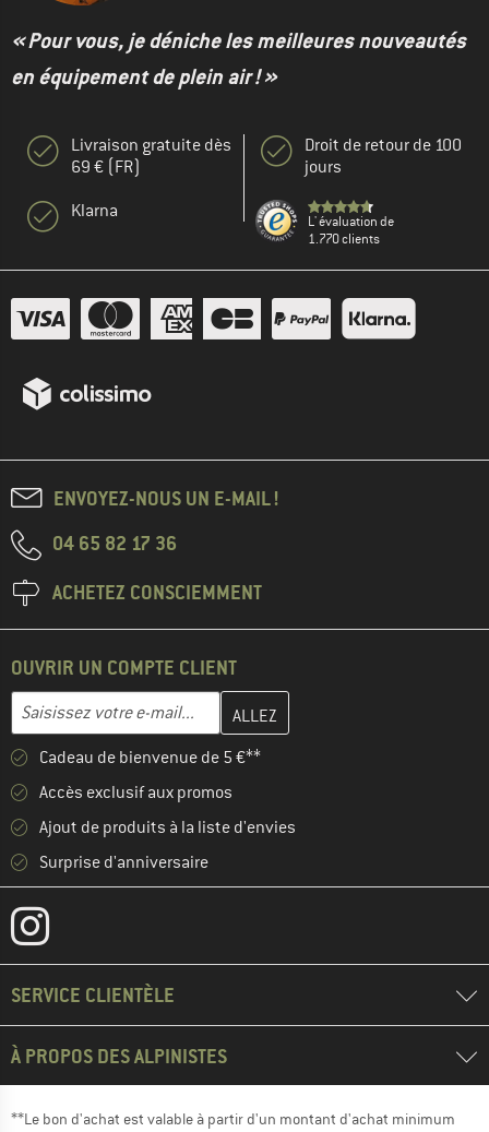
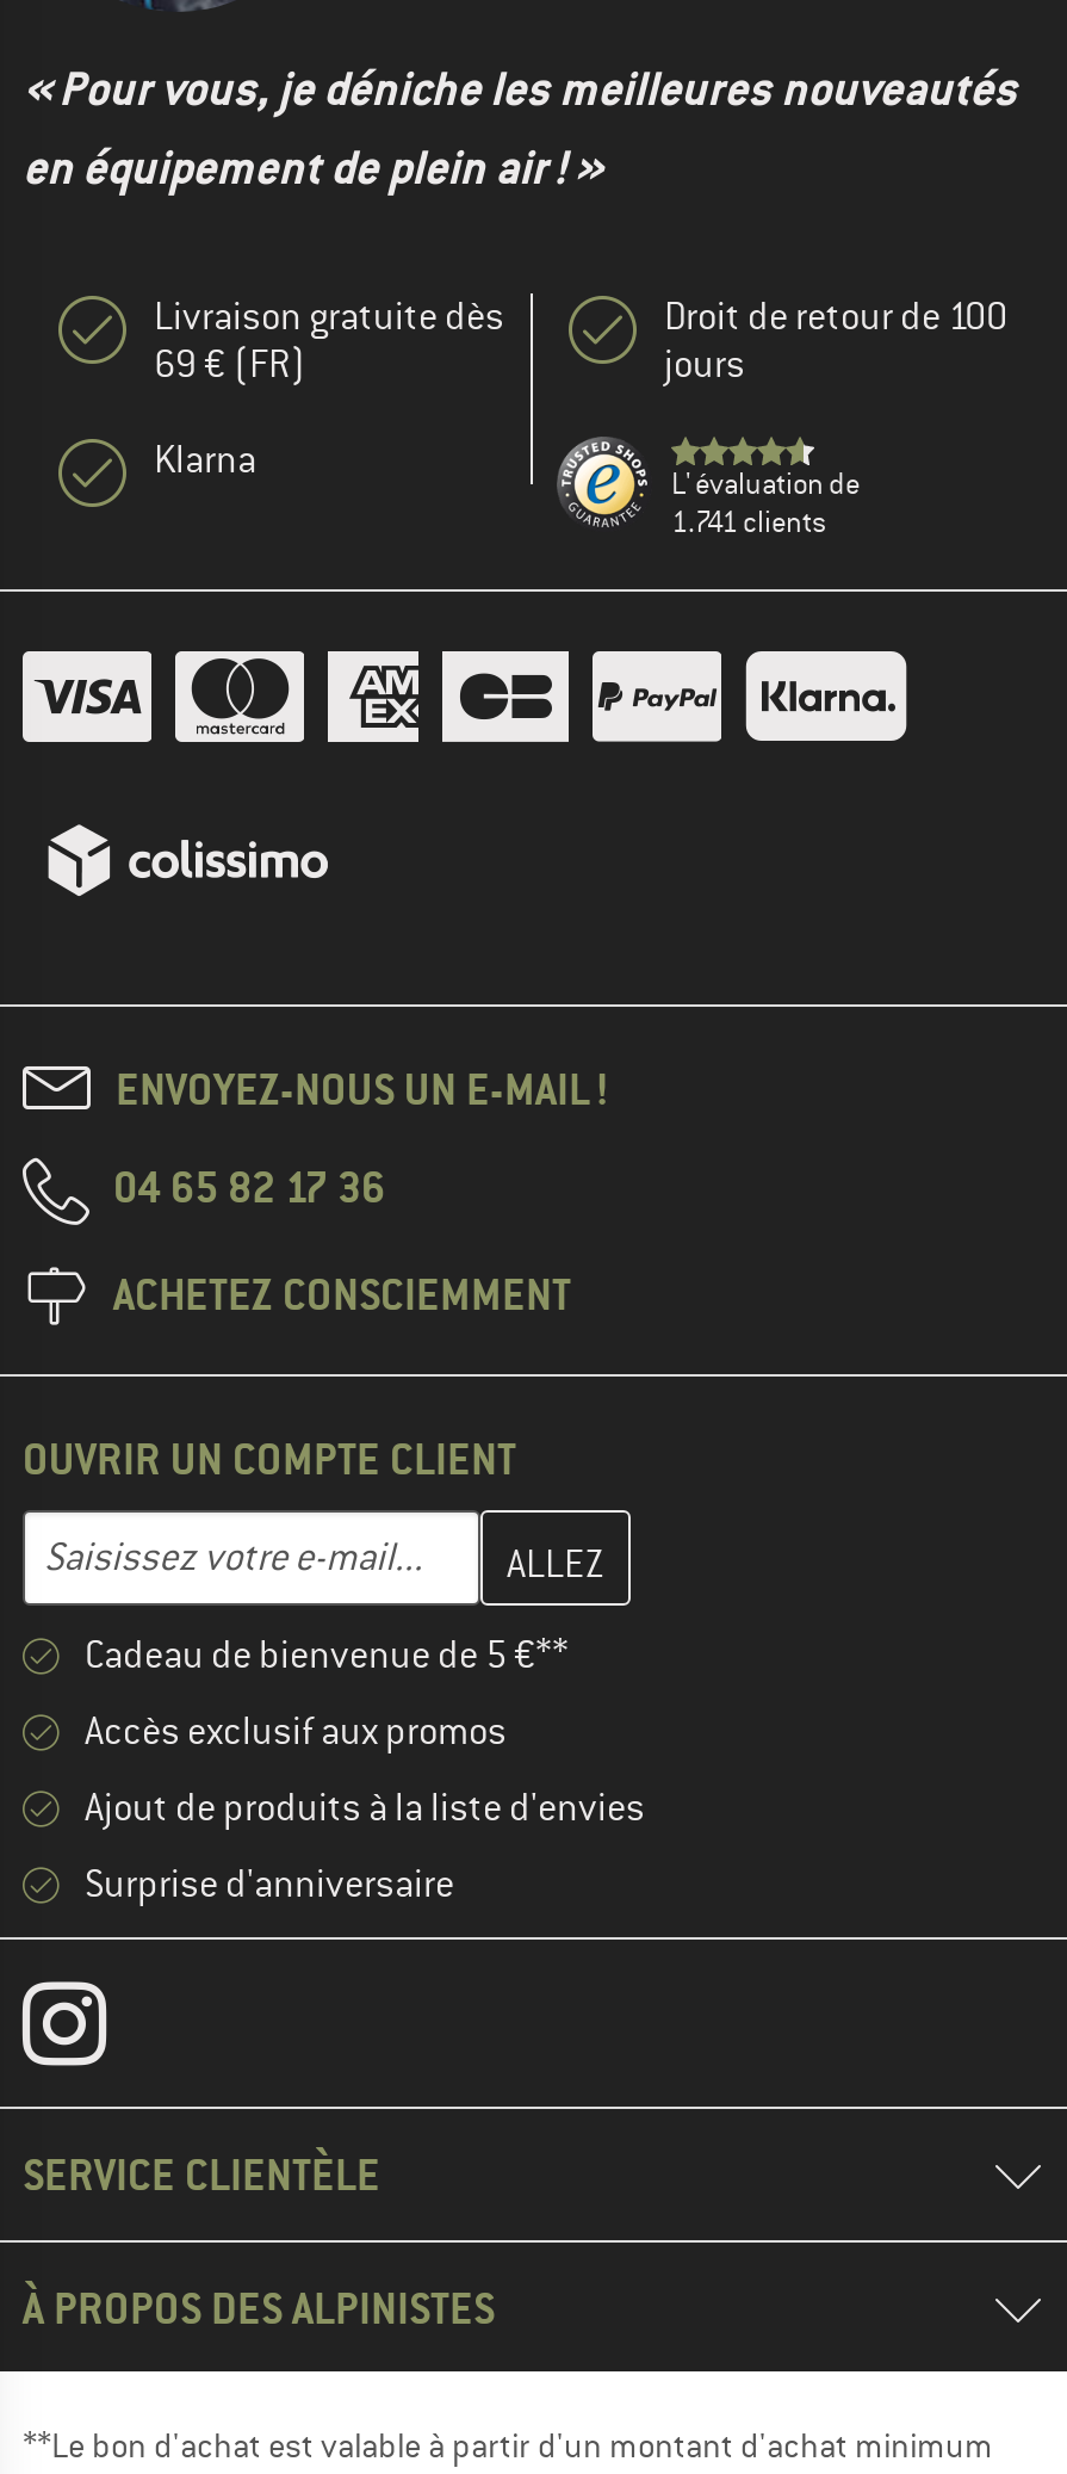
- 1.770 clients
+ 1.741 clients
